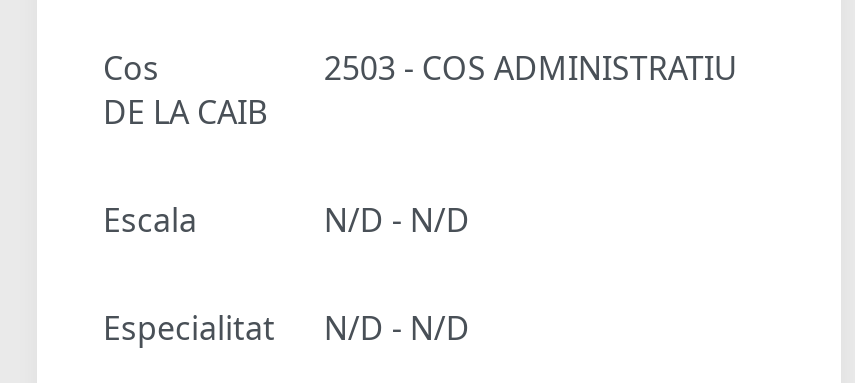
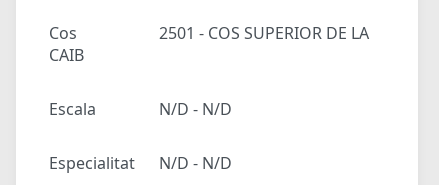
- 2503 - COS ADMINISTRATIU
- DE LA CAIB
+ 2501 - COS SUPERIOR DE LA
+ CAIB
